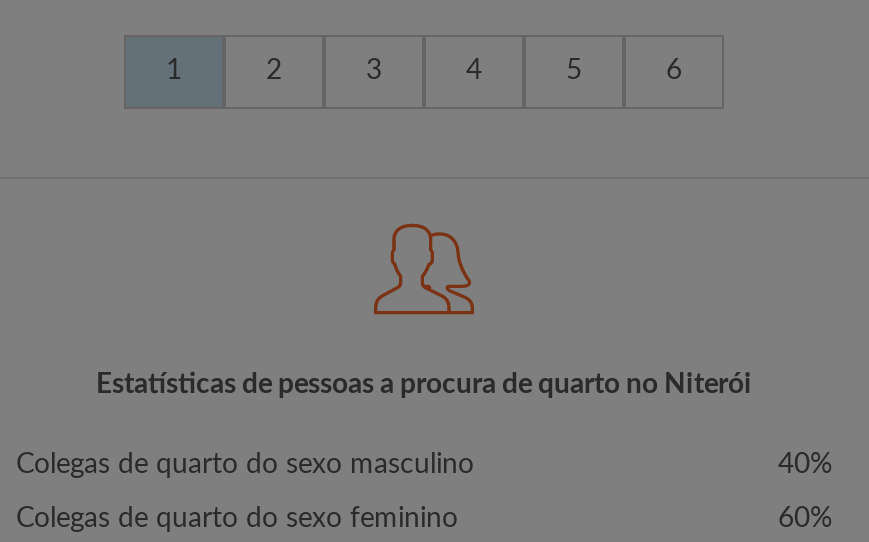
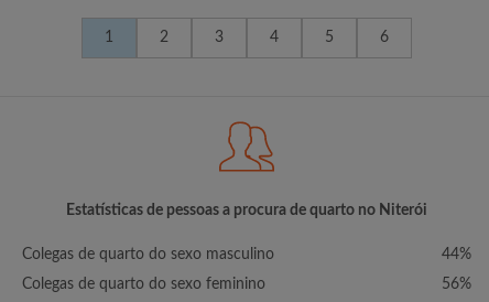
- 40%
+ 44%

- 60%
+ 56%
